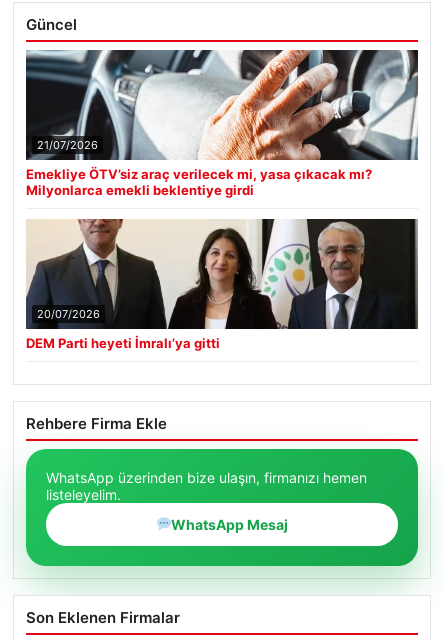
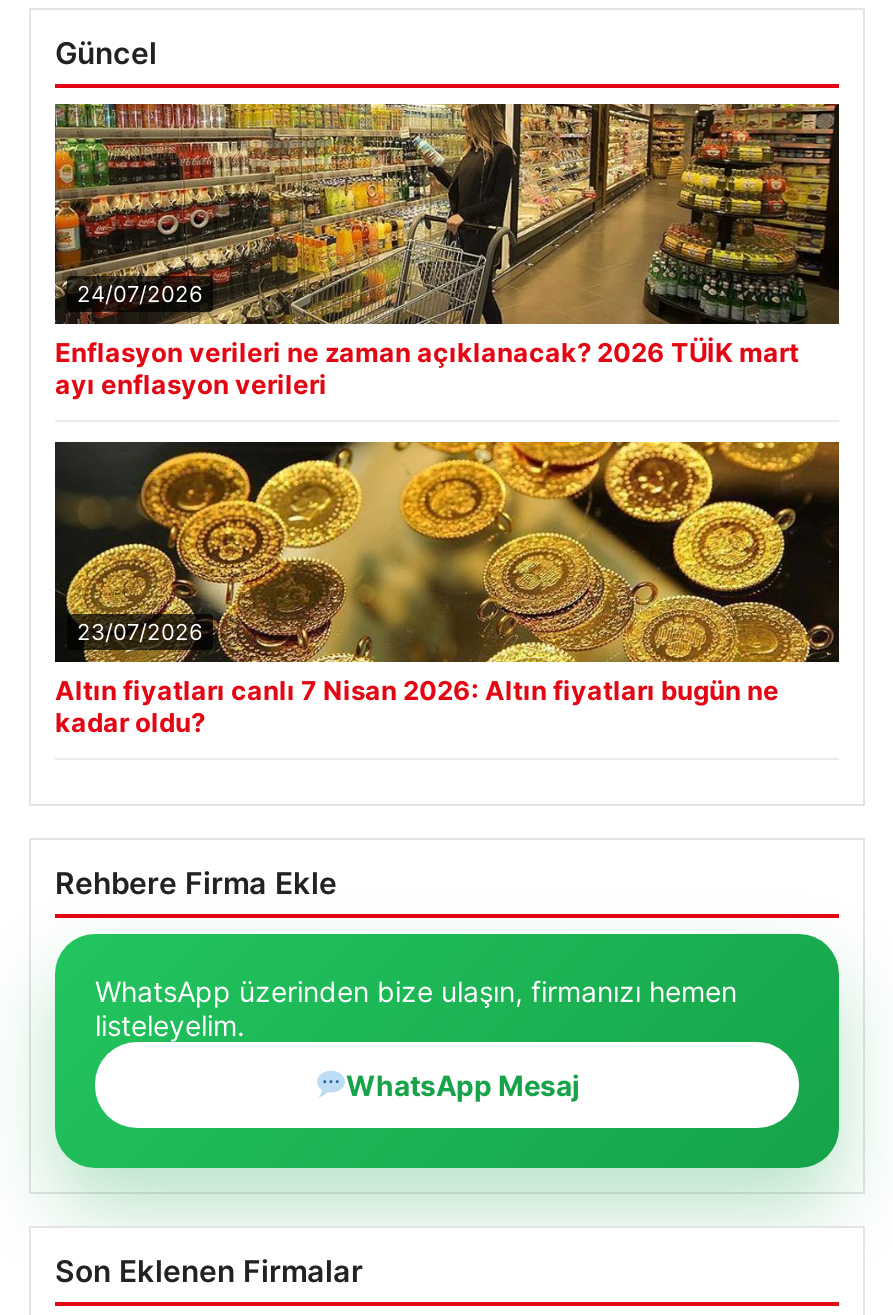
- [image]
- 21/07/2026
+ [image]
+ 24/07/2026

- Emekliye ÖTV’siz araç verilecek mi, yasa çıkacak mı?
- Milyonlarca emekli beklentiye girdi
+ Enflasyon verileri ne zaman açıklanacak? 2026 TÜİK mart
+ ayı enflasyon verileri

- [image]
- 20/07/2026
+ [image]
+ 23/07/2026

- DEM Parti heyeti İmralı’ya gitti
+ Altın fiyatları canlı 7 Nisan 2026: Altın fiyatları bugün ne
+ kadar oldu?
